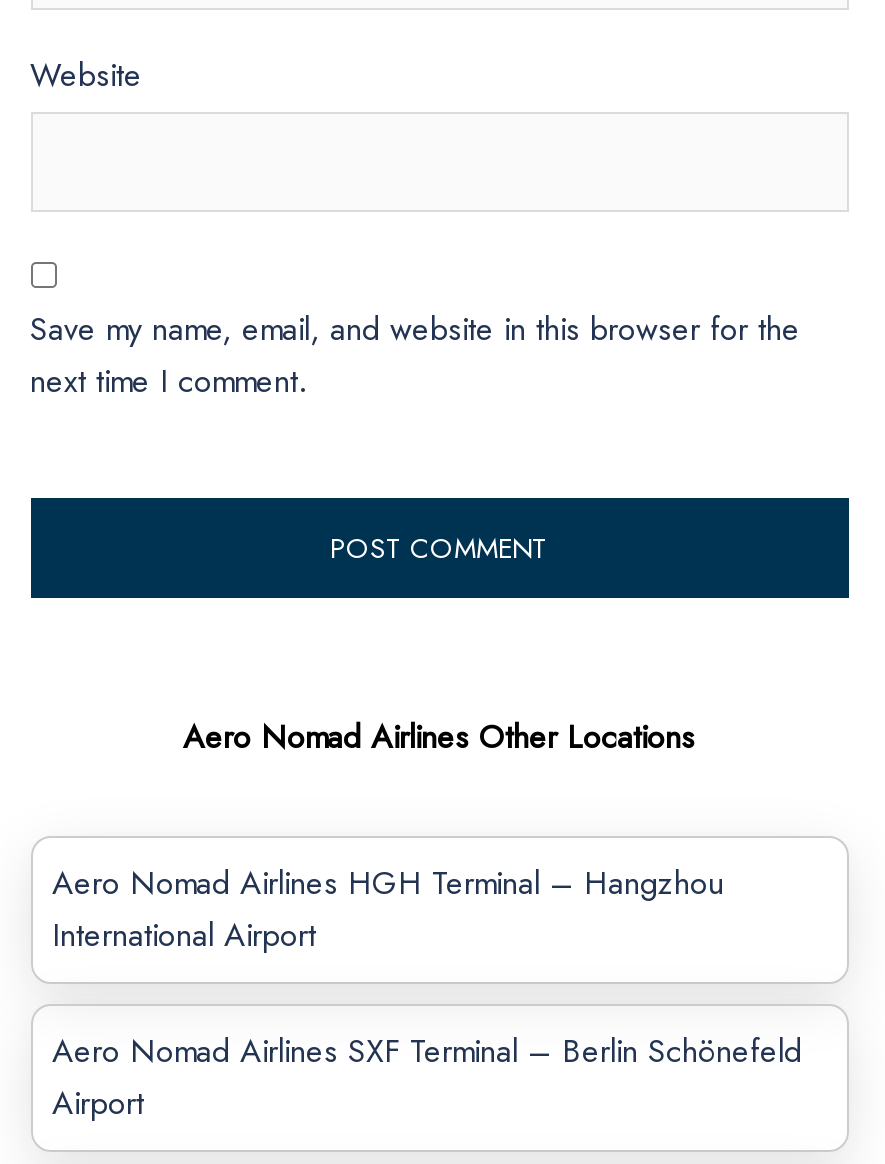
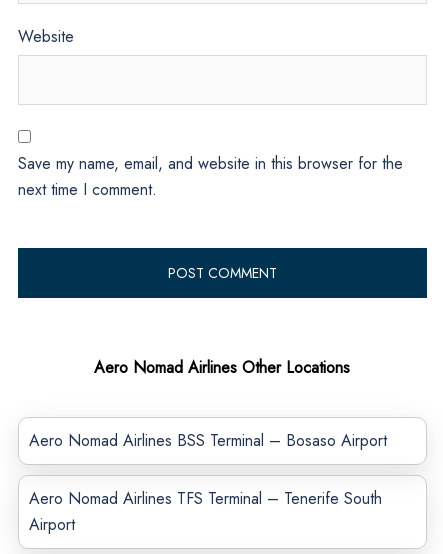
- Aero Nomad Airlines HGH Terminal – Hangzhou
- International Airport
+ Aero Nomad Airlines BSS Terminal – Bosaso Airport

- Aero Nomad Airlines SXF Terminal – Berlin Schönefeld
+ Aero Nomad Airlines TFS Terminal – Tenerife South
